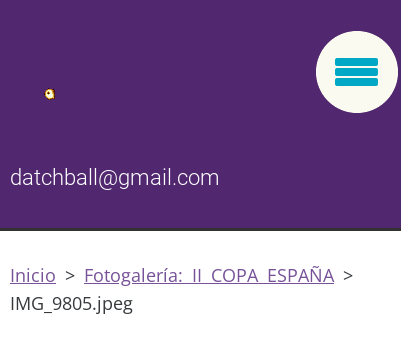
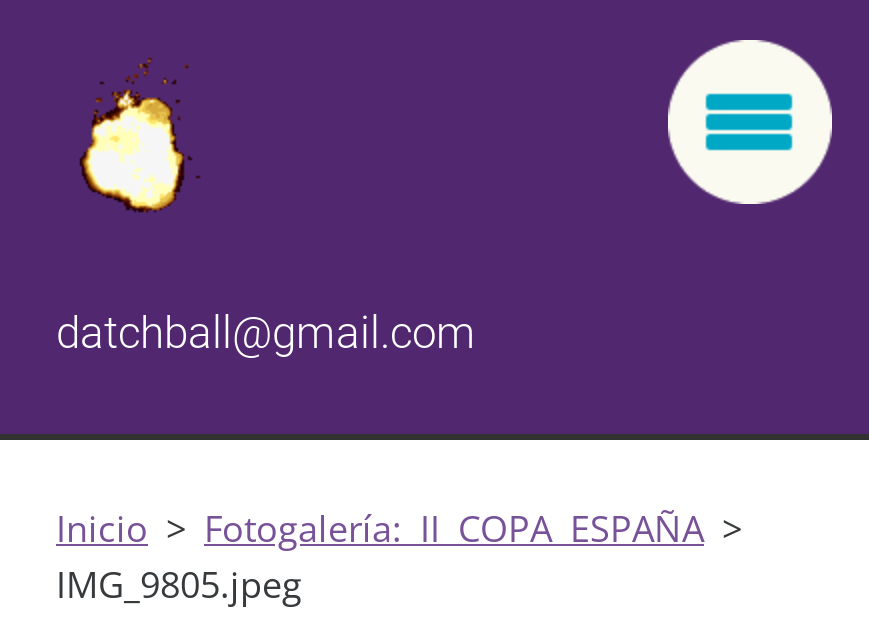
+ [image]
